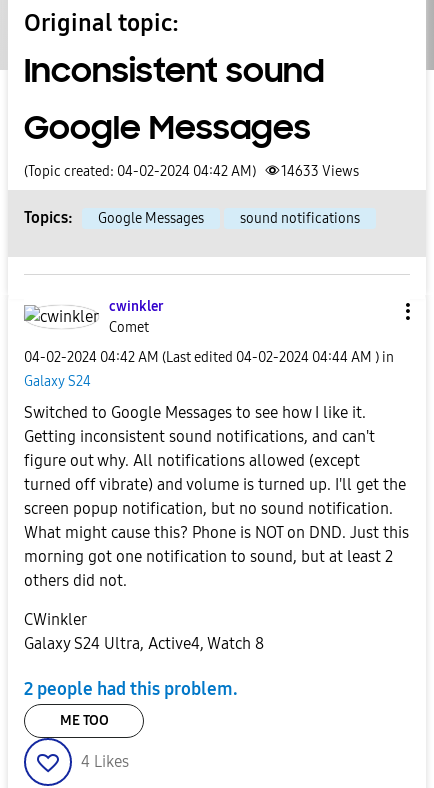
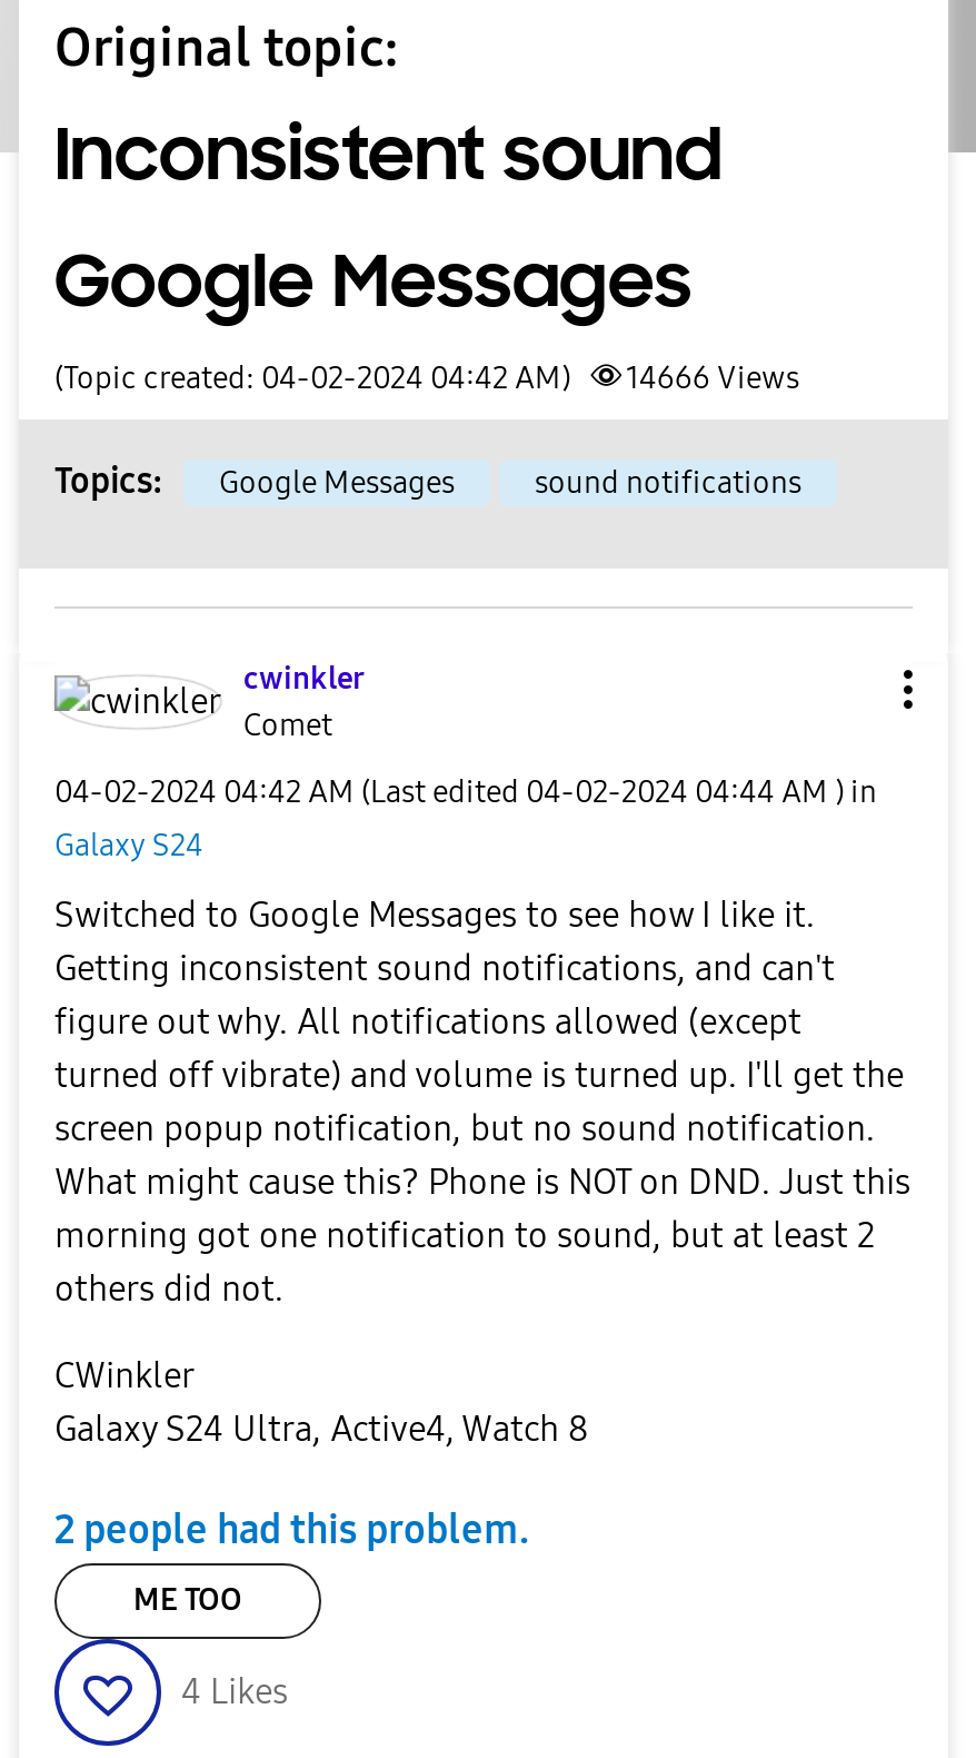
- (Topic created: 04-02-2024 04:42 AM) 14633 Views
+ (Topic created: 04-02-2024 04:42 AM) 14666 Views
